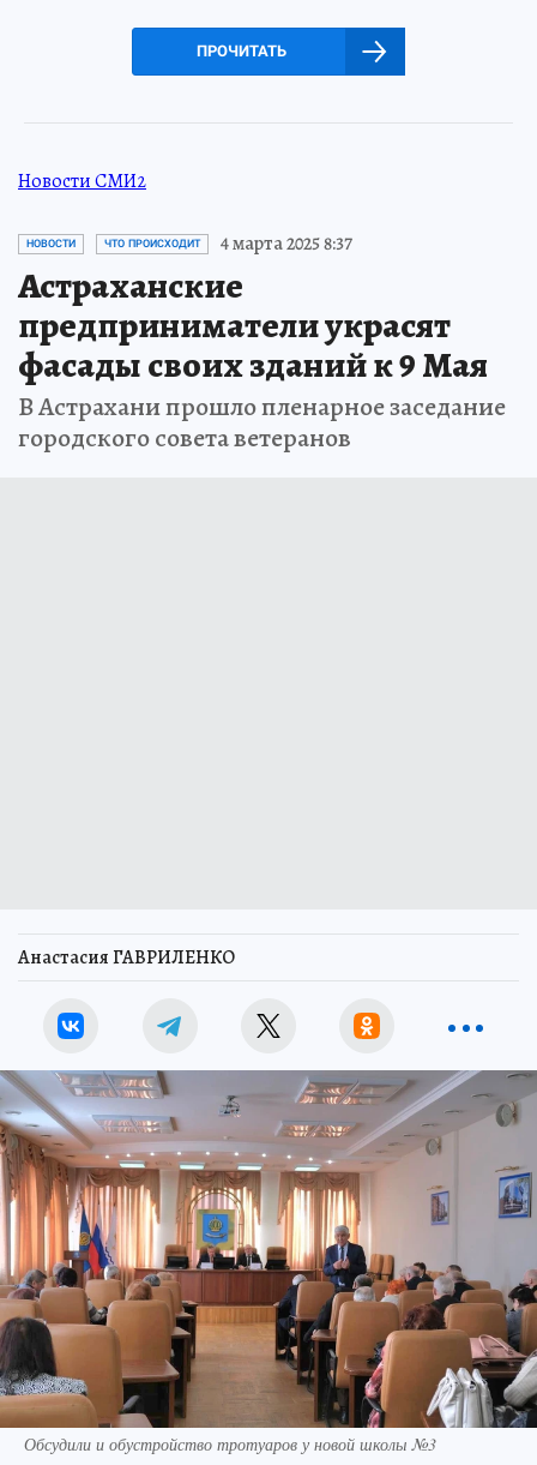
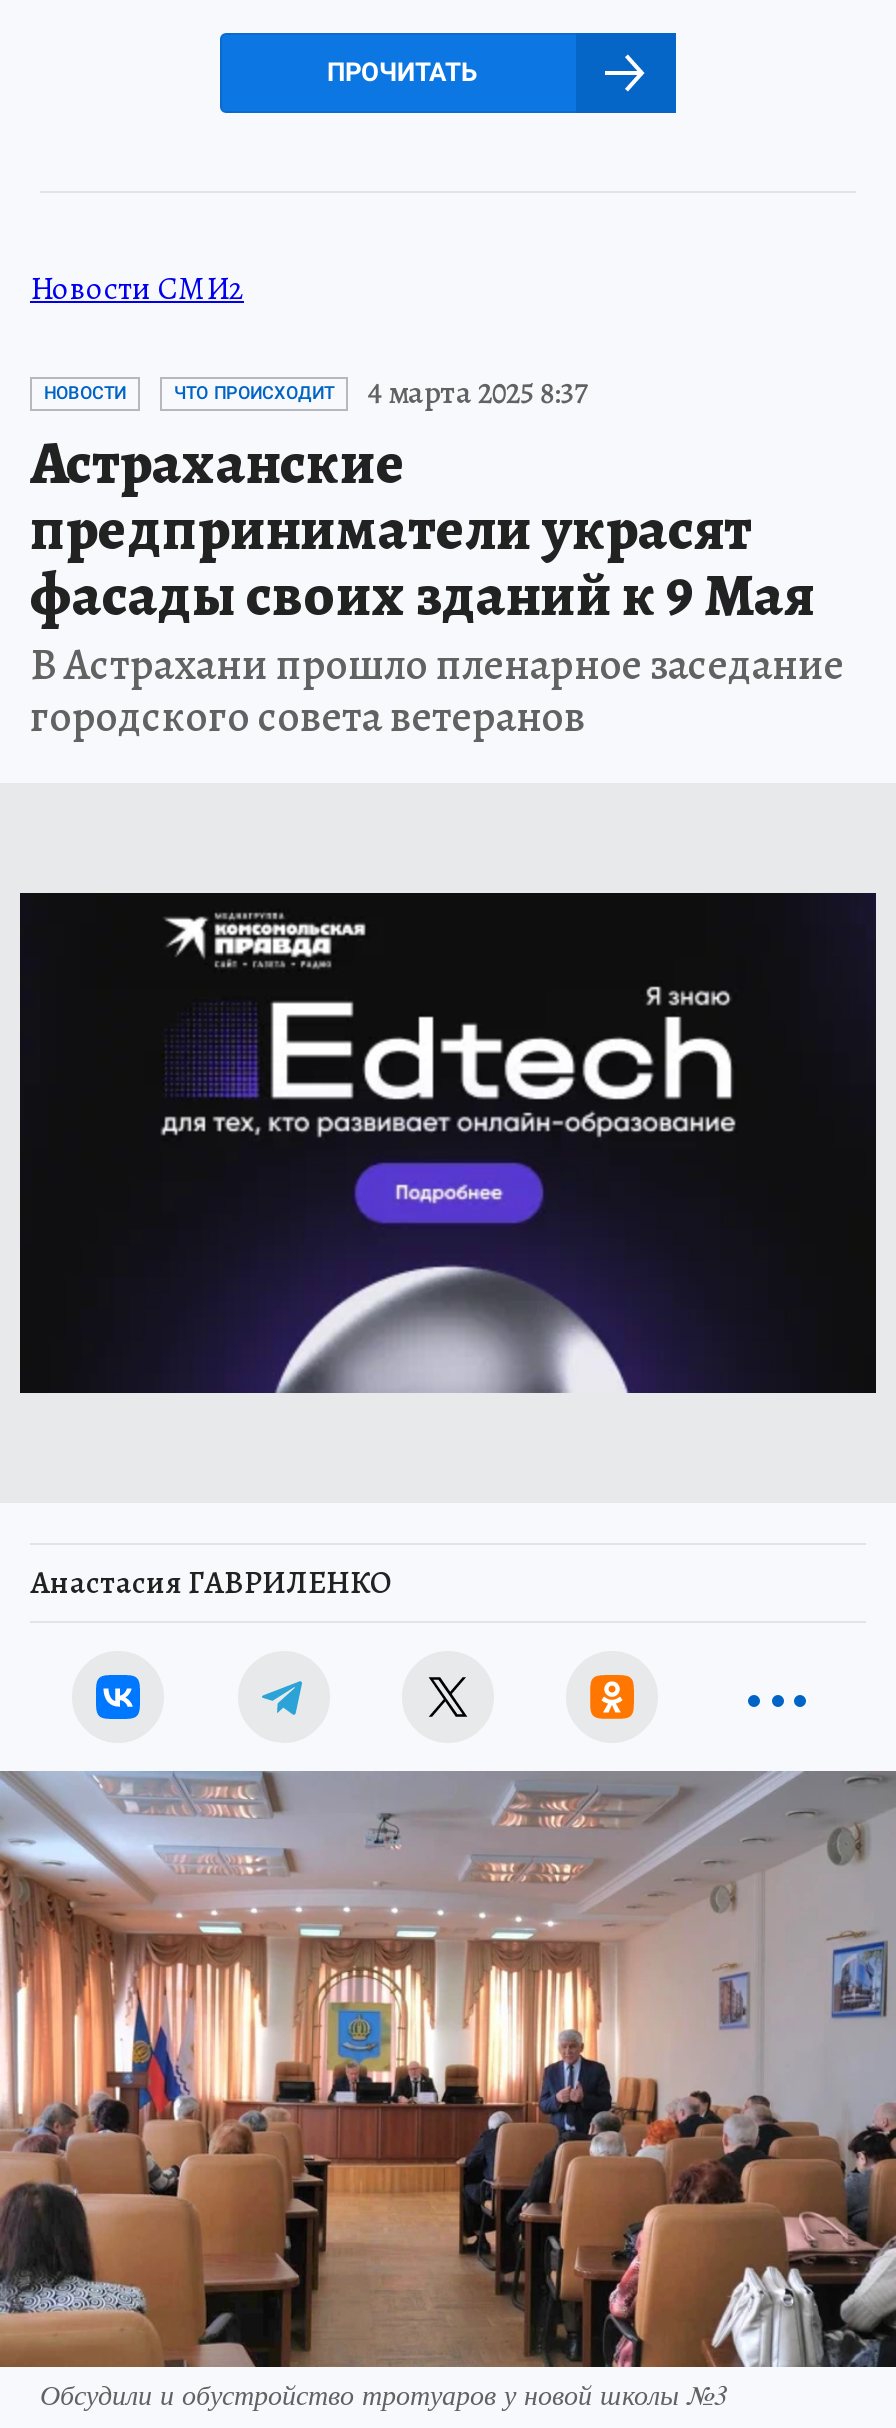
+ [image]
